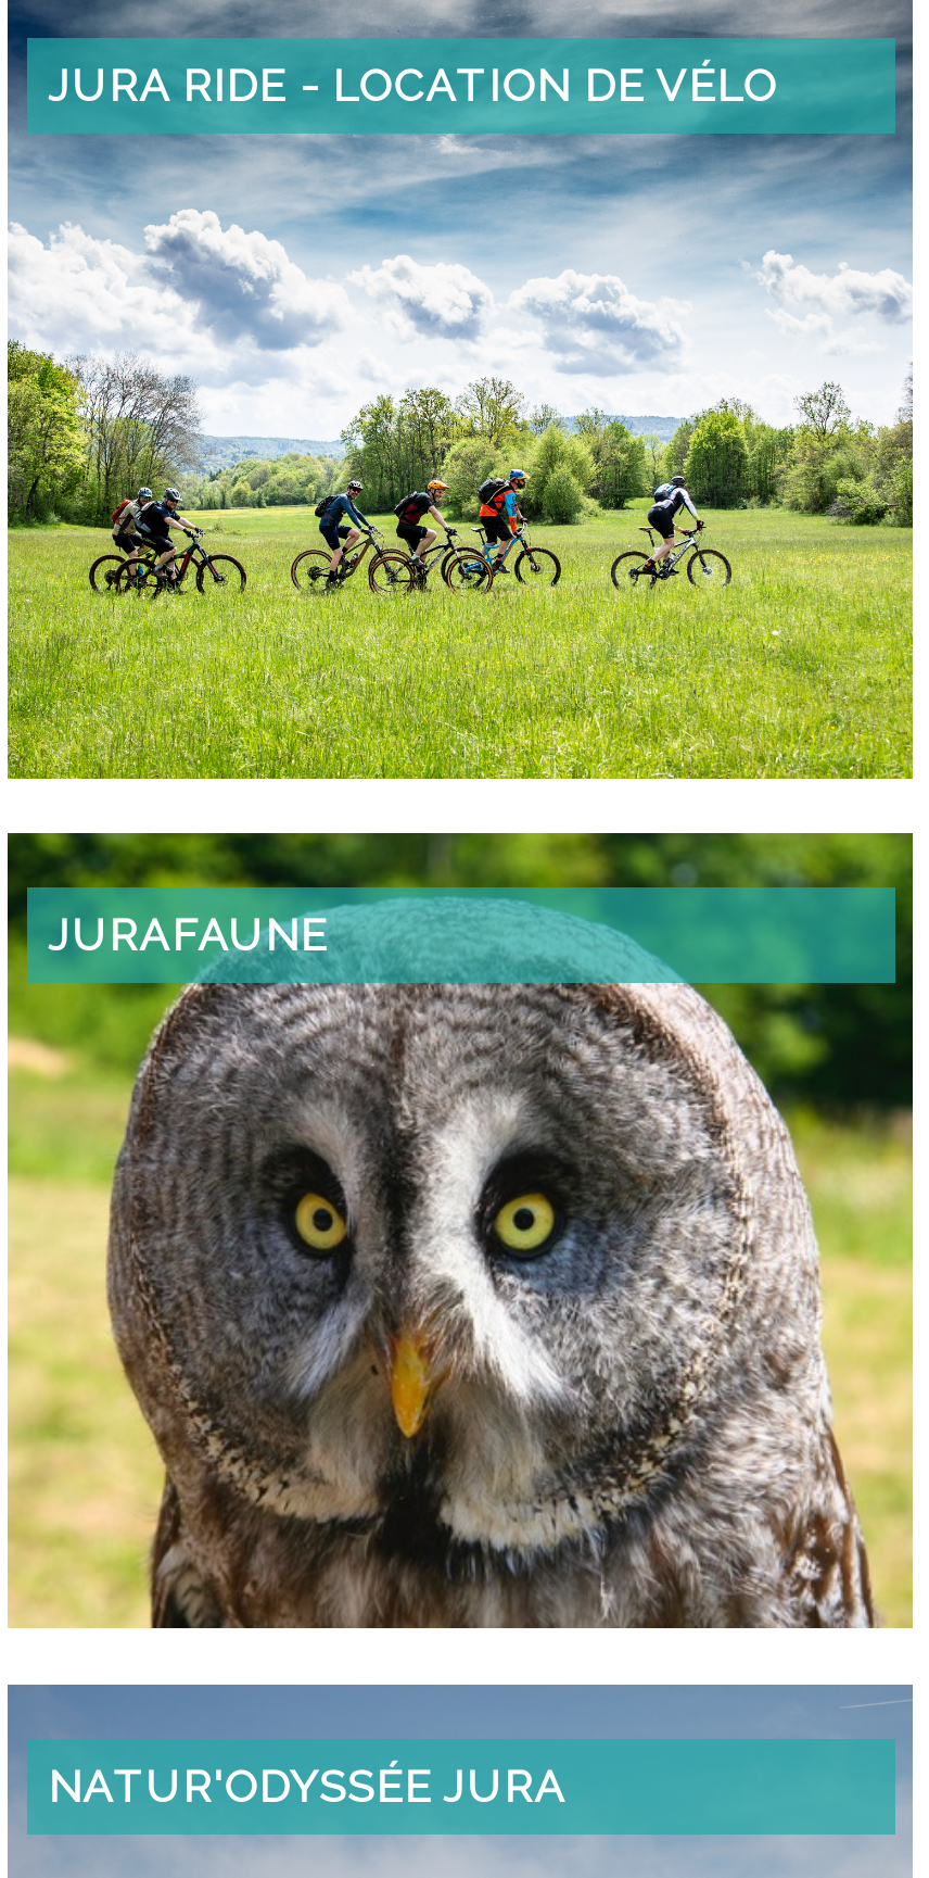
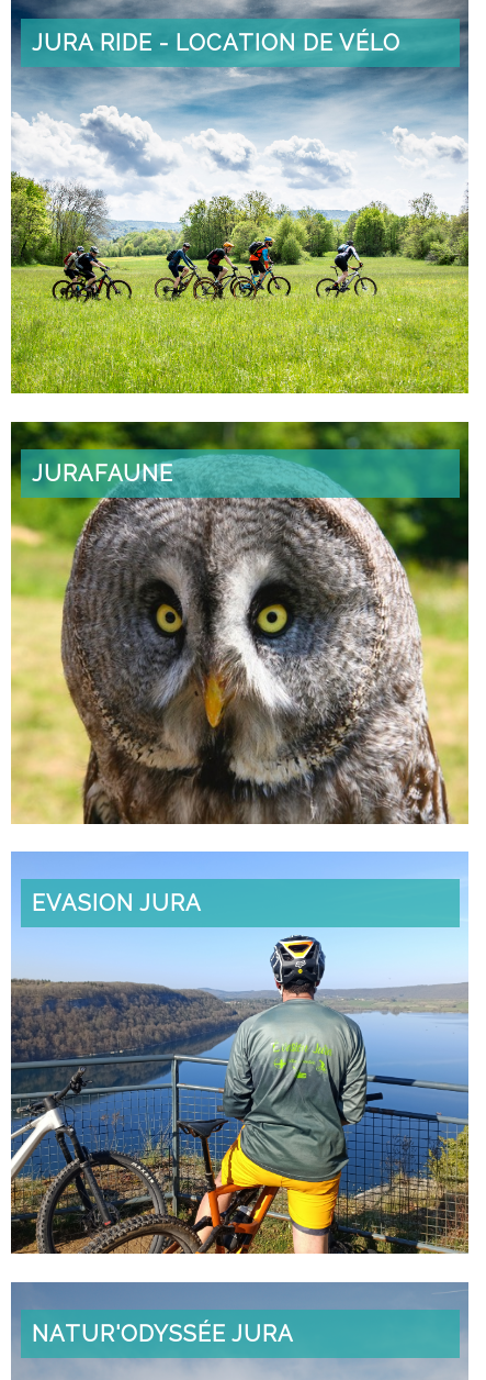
+ [image]
+ EVASION JURA
